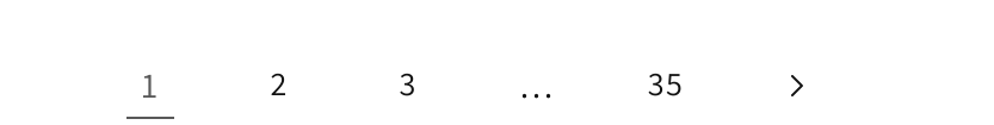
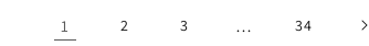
- 35
+ 34
